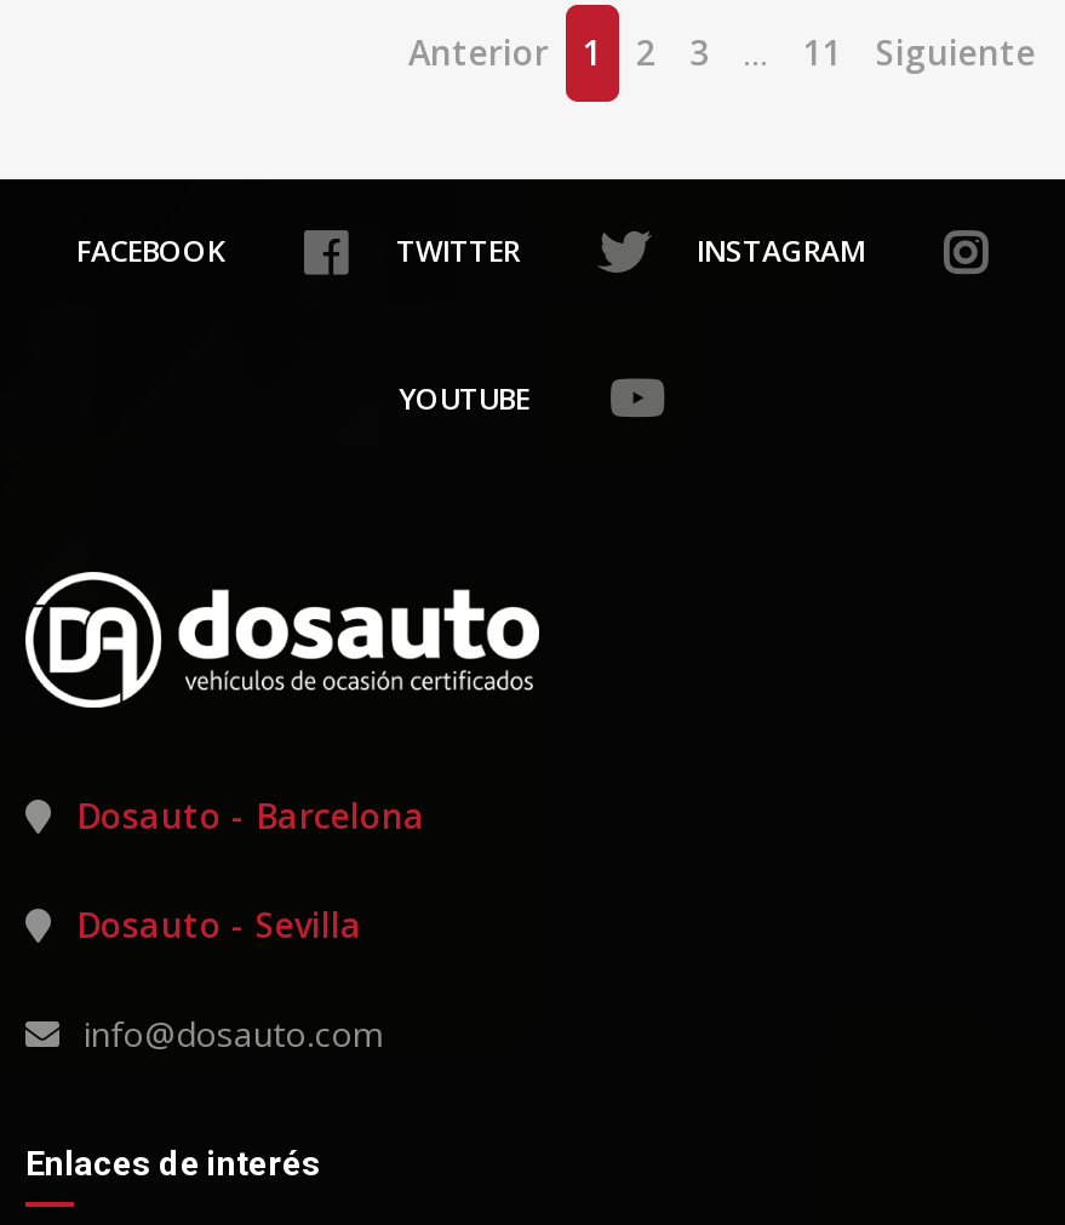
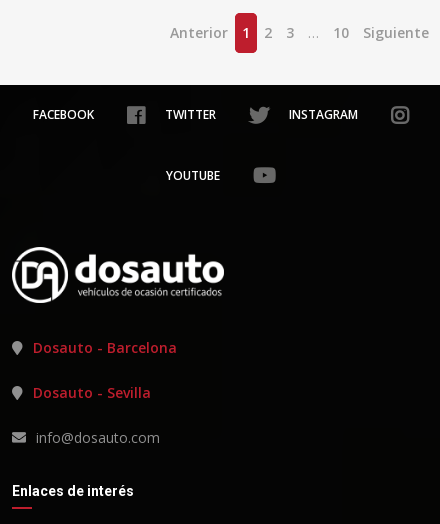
- 11
+ 10
